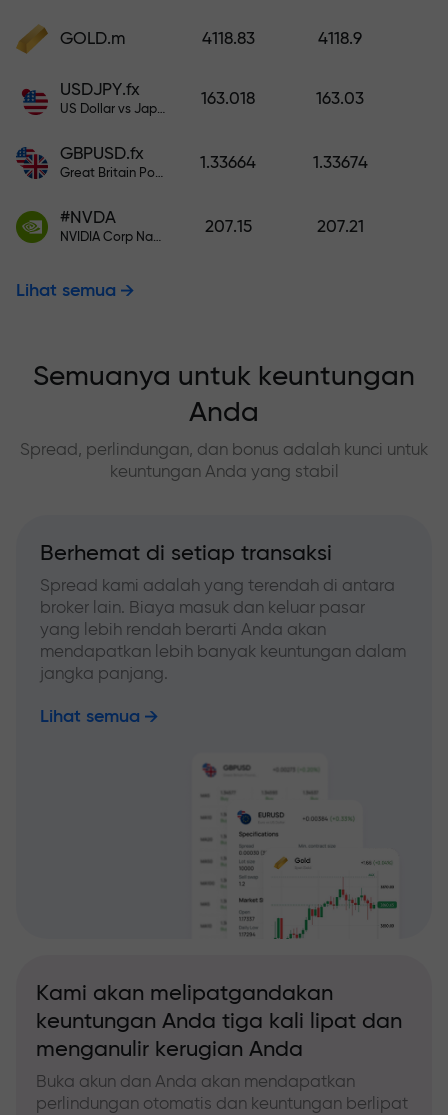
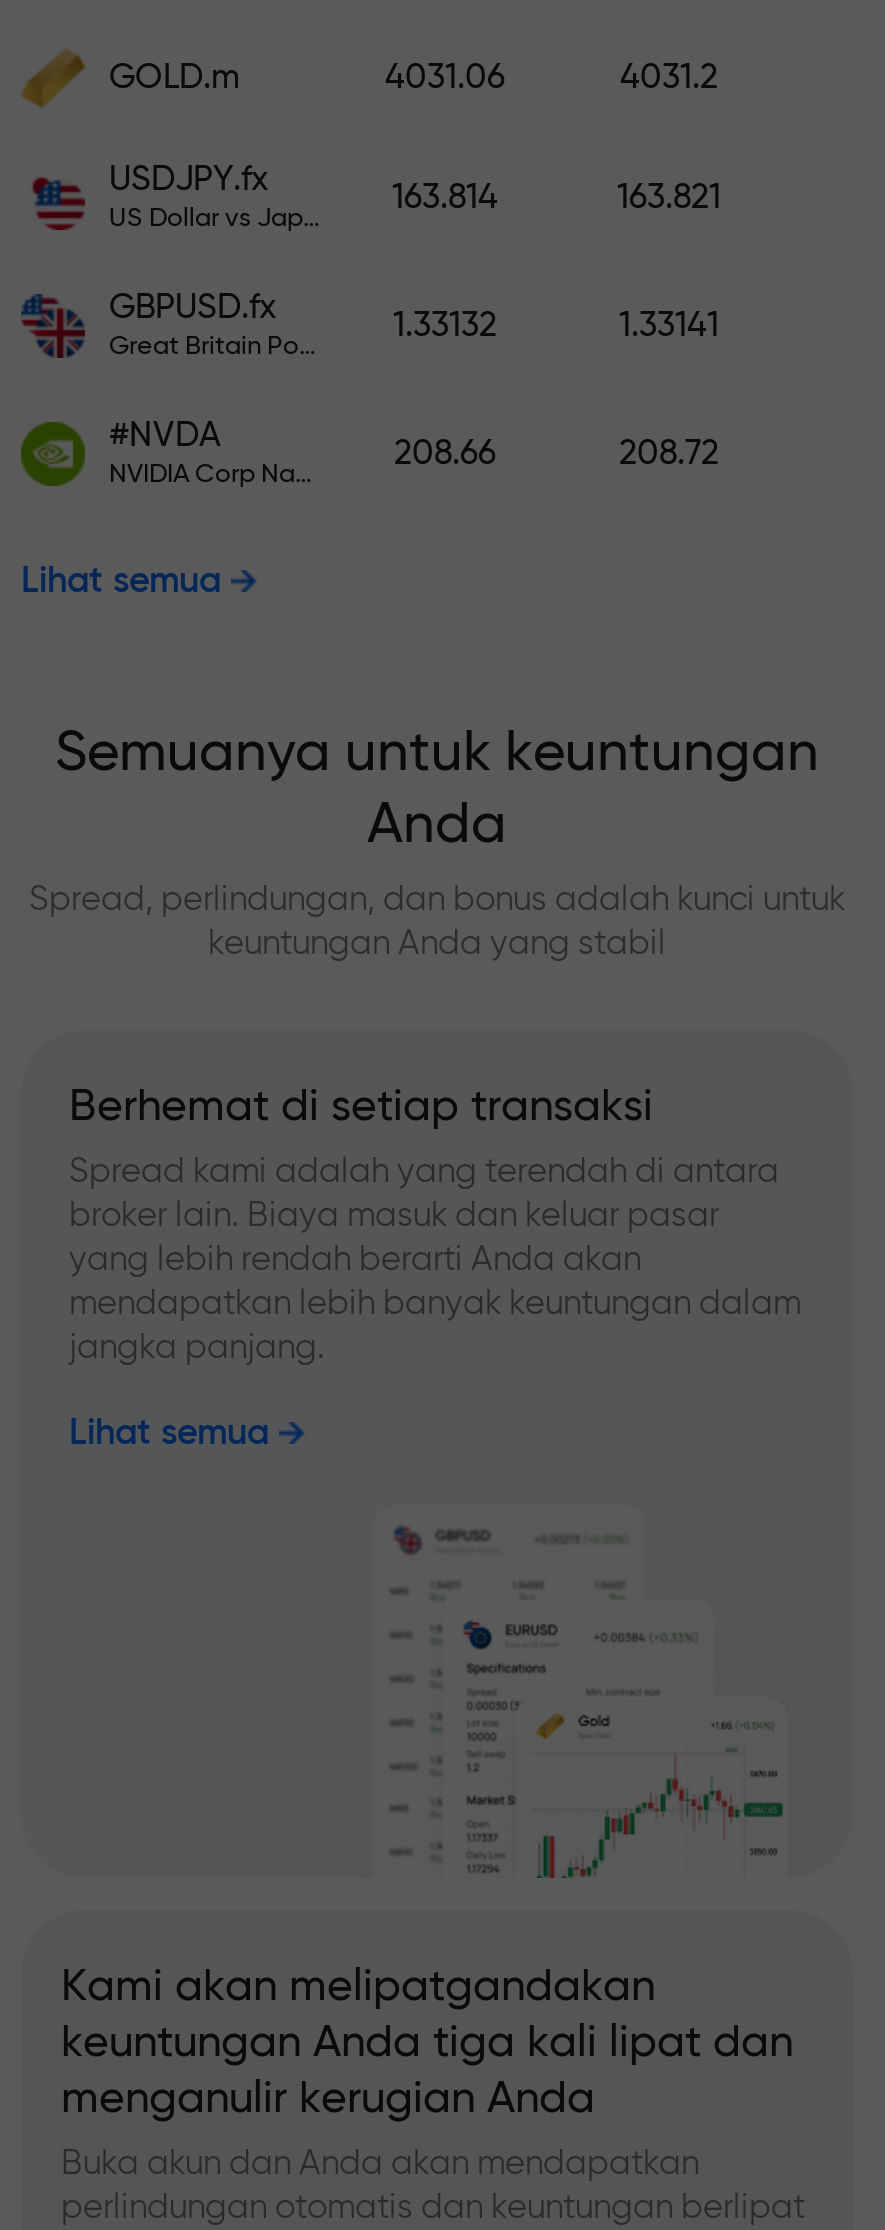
- 4118.83
+ 4031.06

- 4118.9
+ 4031.2

- 163.018
+ 163.814

- 163.03
+ 163.821

- 1.33664
+ 1.33132

- 1.33674
+ 1.33141

- 207.15
+ 208.66

- 207.21
+ 208.72
